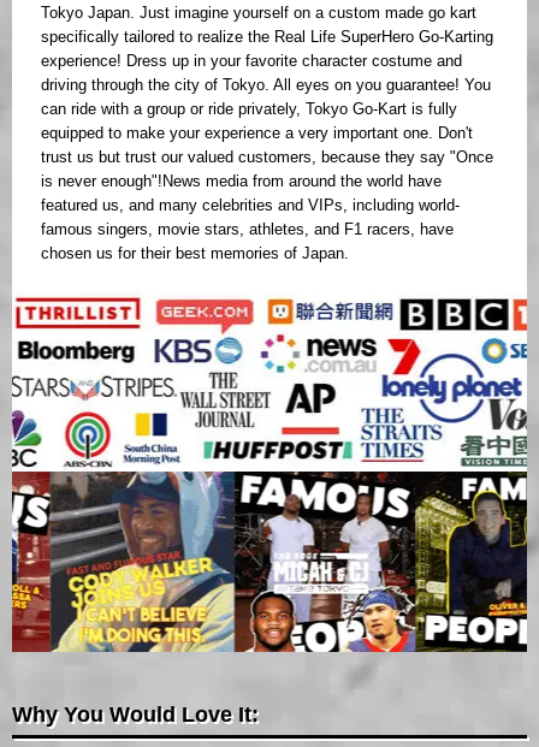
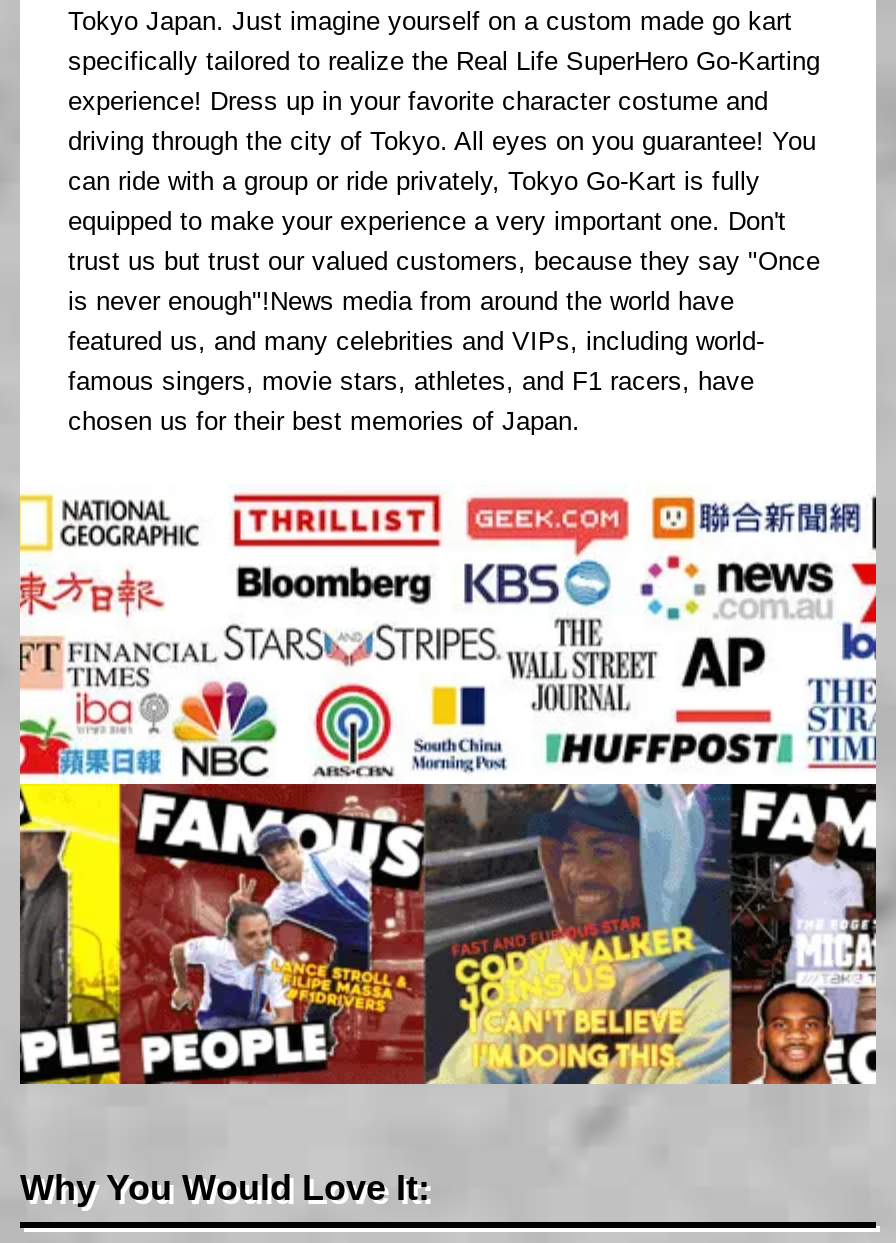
- [image]
+ [image]
